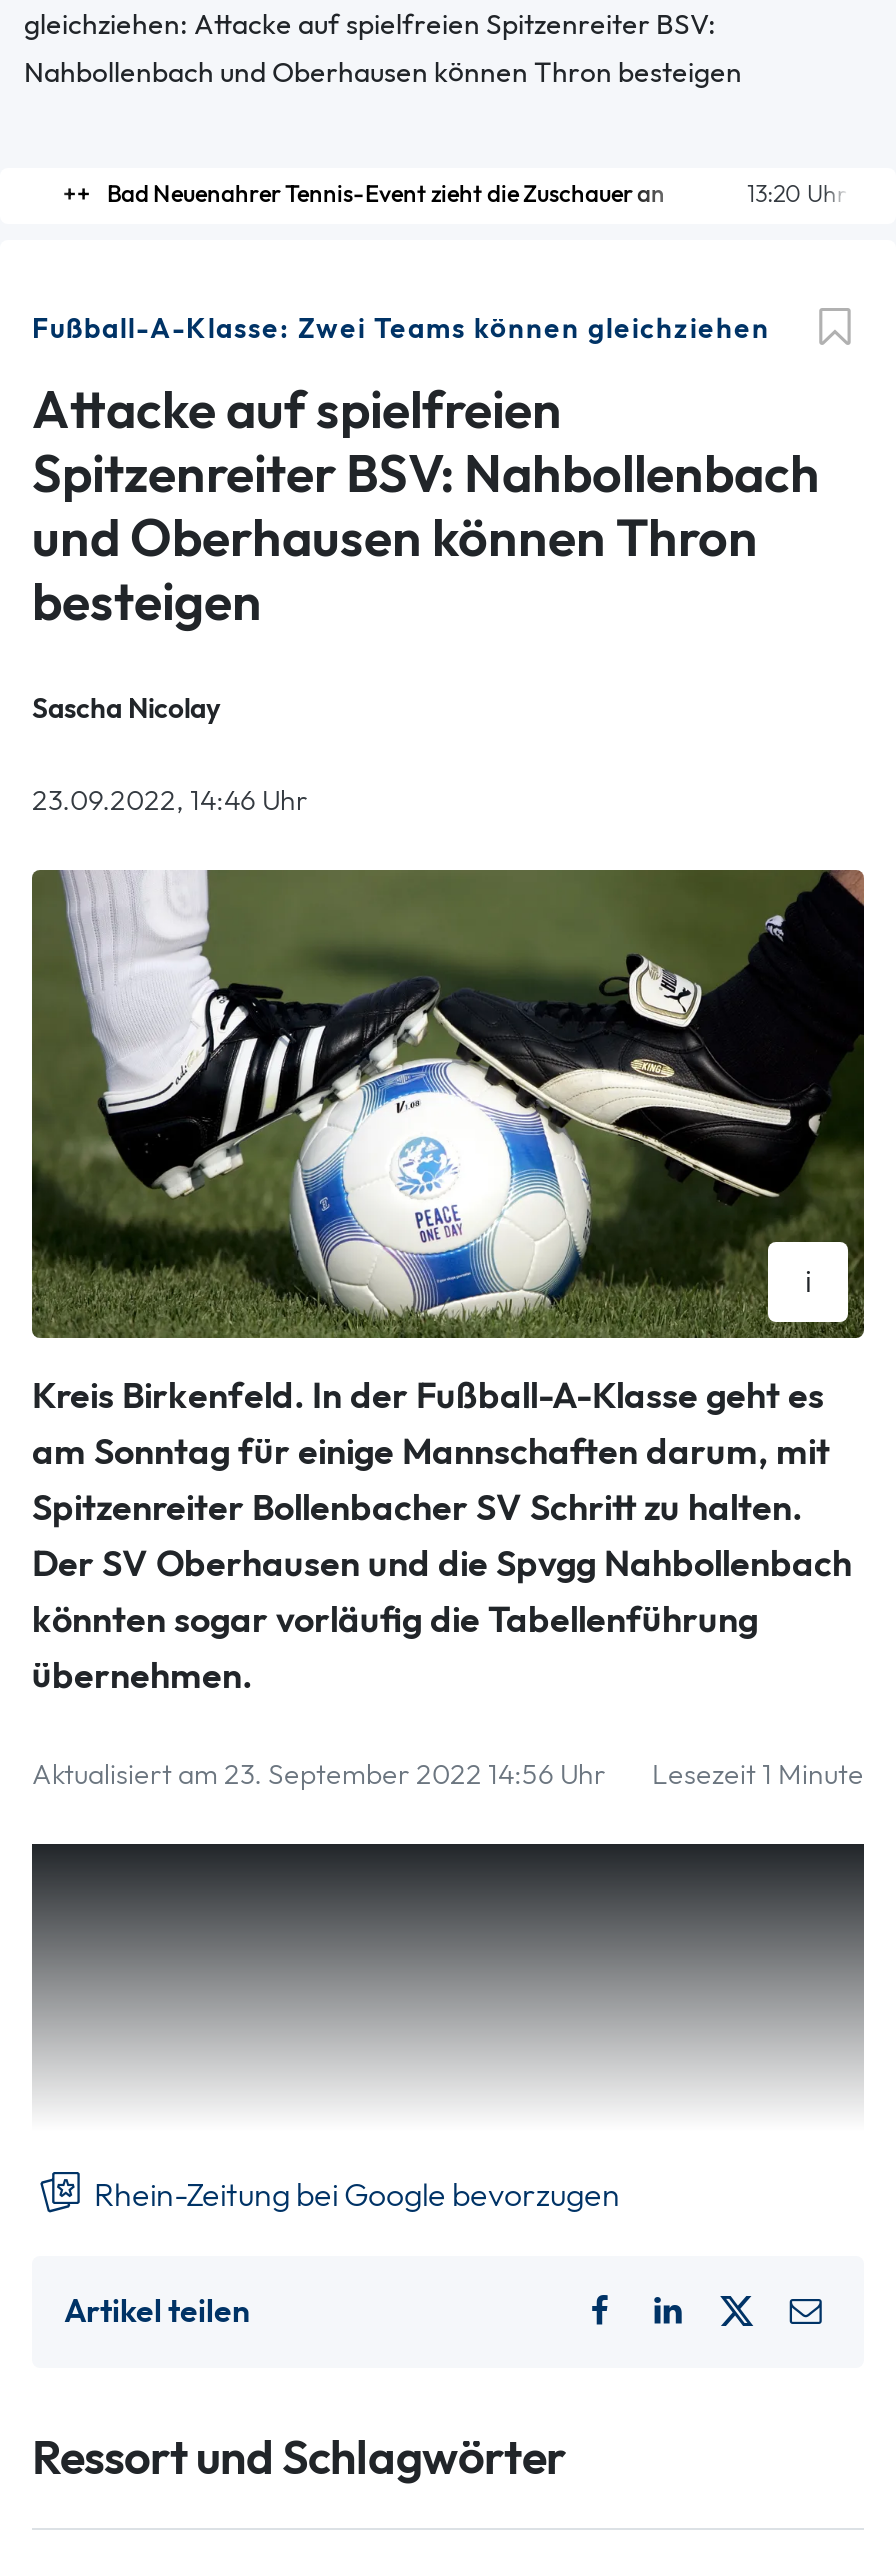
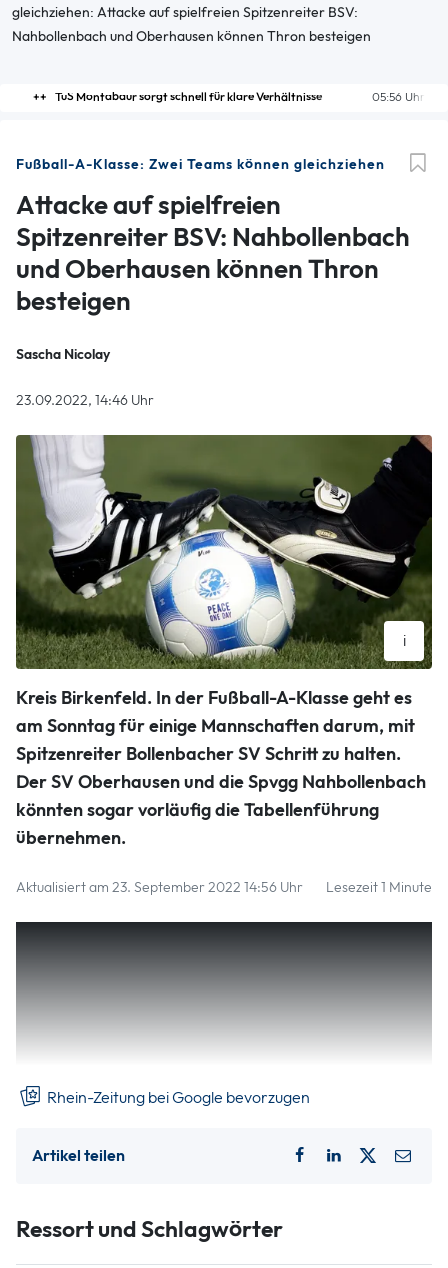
- 13:20 Uhr
- Bad Neuenahrer Tennis-Event zieht die Zuschauer an
+ 05:56 Uhr
+ TuS Montabaur sorgt schnell für klare Verhältnisse
